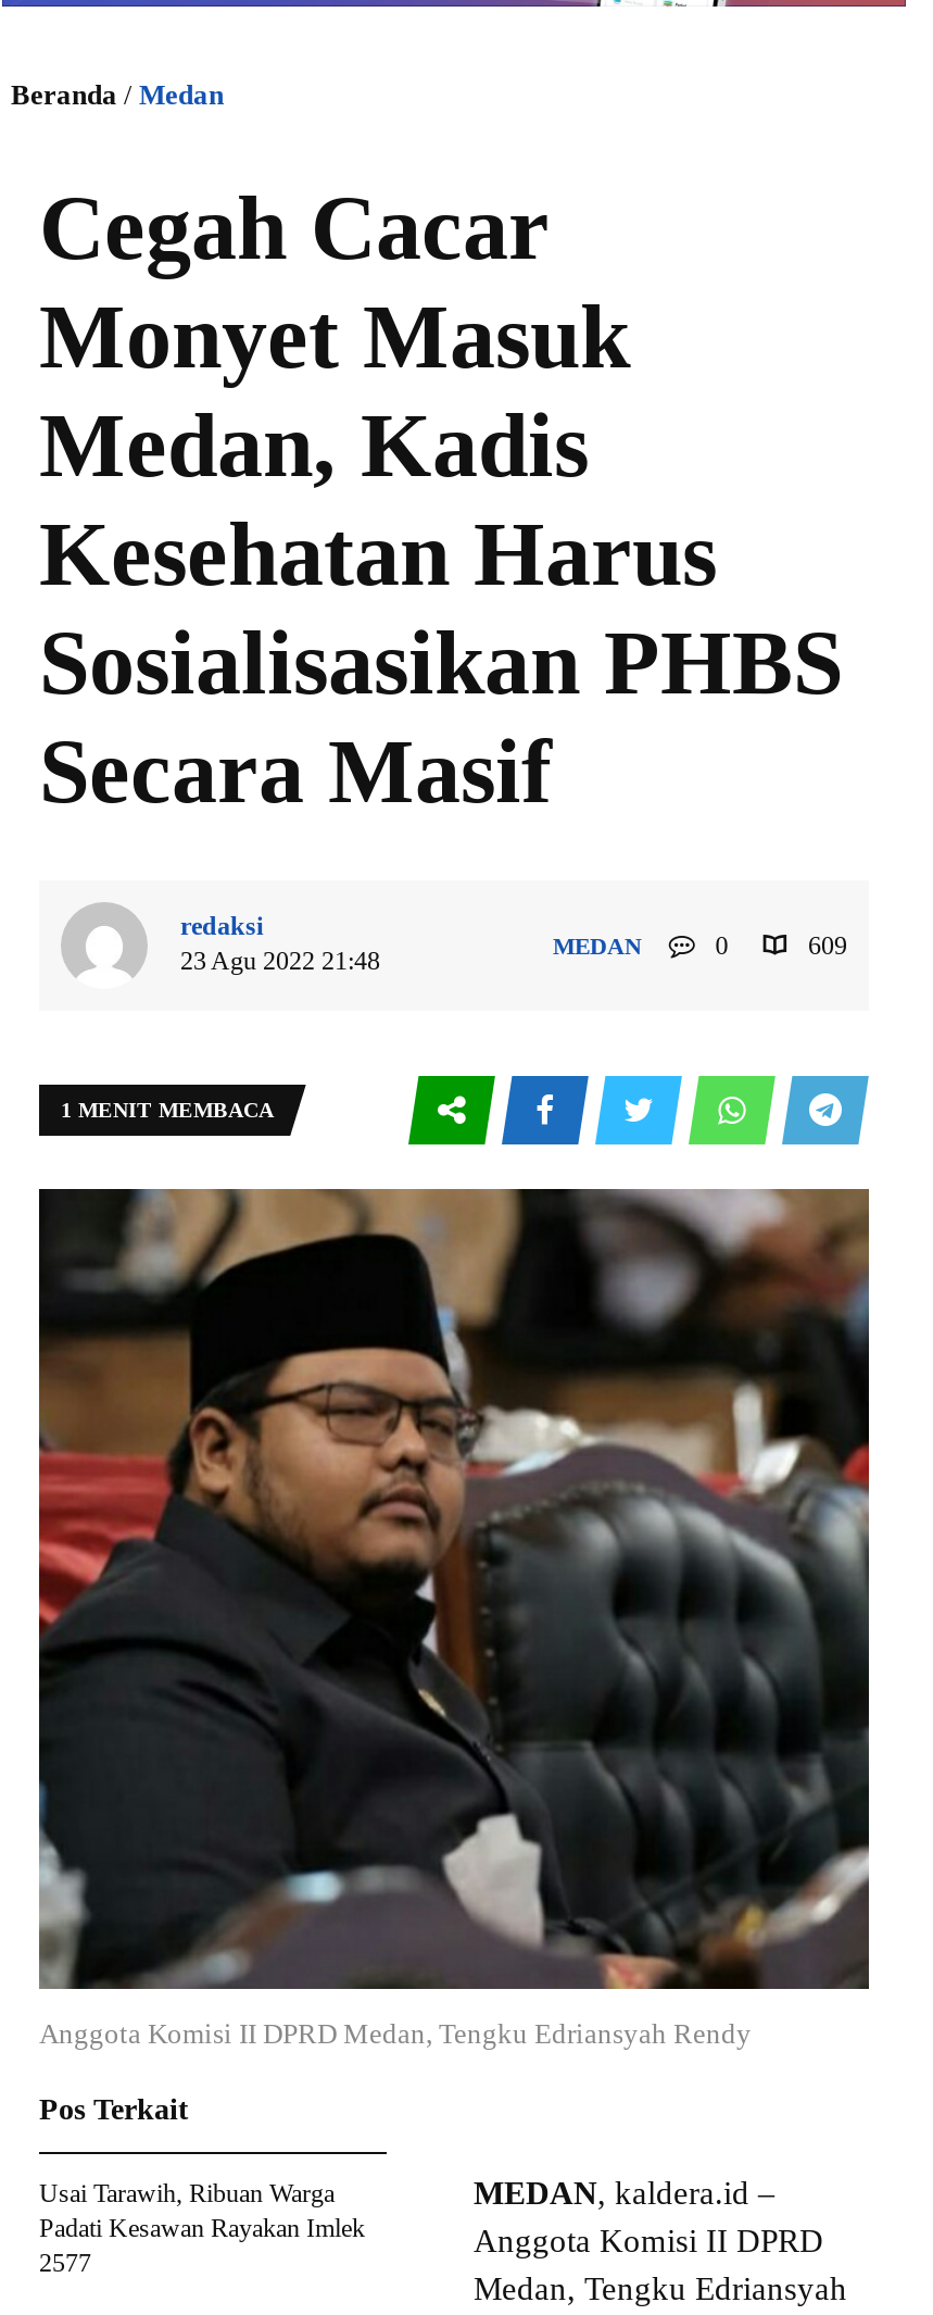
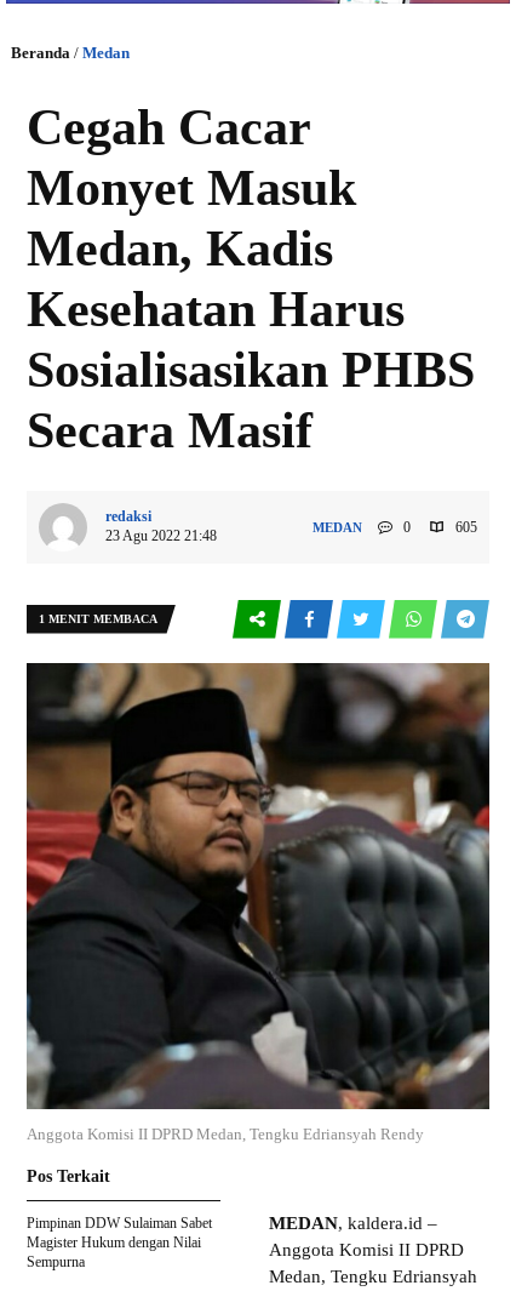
- 609
+ 605

- Usai Tarawih, Ribuan Warga
- Padati Kesawan Rayakan Imlek
- 2577
+ Pimpinan DDW Sulaiman Sabet
+ Magister Hukum dengan Nilai
+ Sempurna
